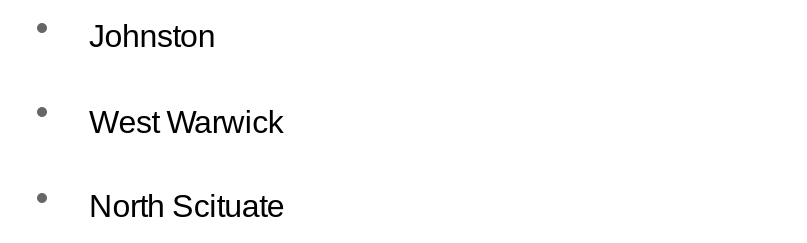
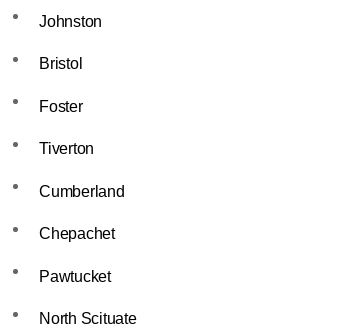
- West Warwick
+ Bristol
+ Foster
+ Tiverton
+ Cumberland
+ Chepachet
+ Pawtucket
